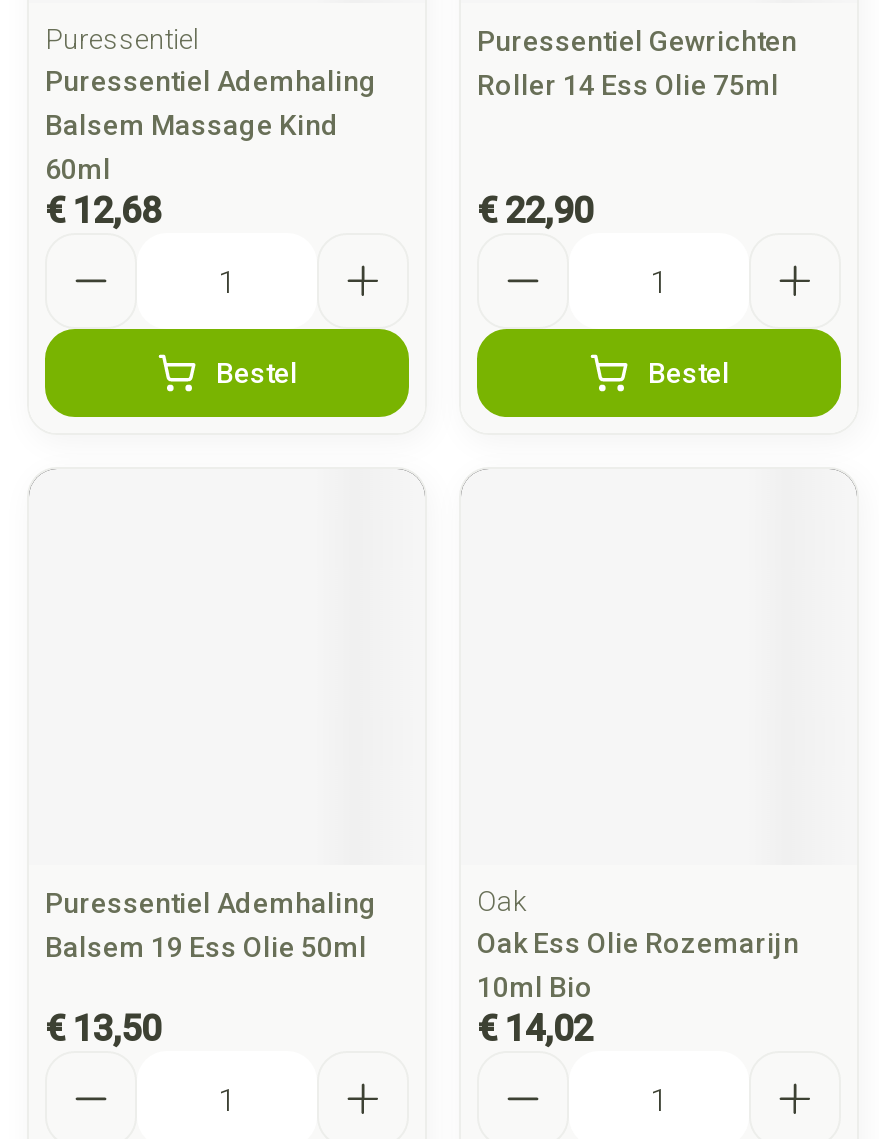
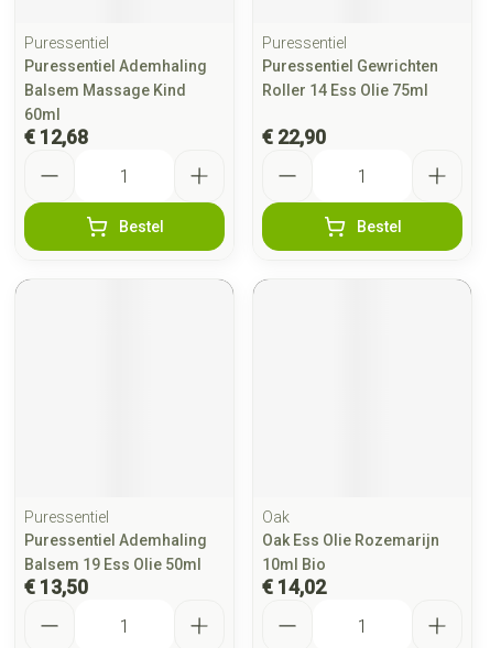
moved down: Puressentiel Gewrichten | Roller 14 Ess Olie 75ml

+ Puressentiel

moved down: Puressentiel Ademhaling | Balsem 19 Ess Olie 50ml

+ Puressentiel
